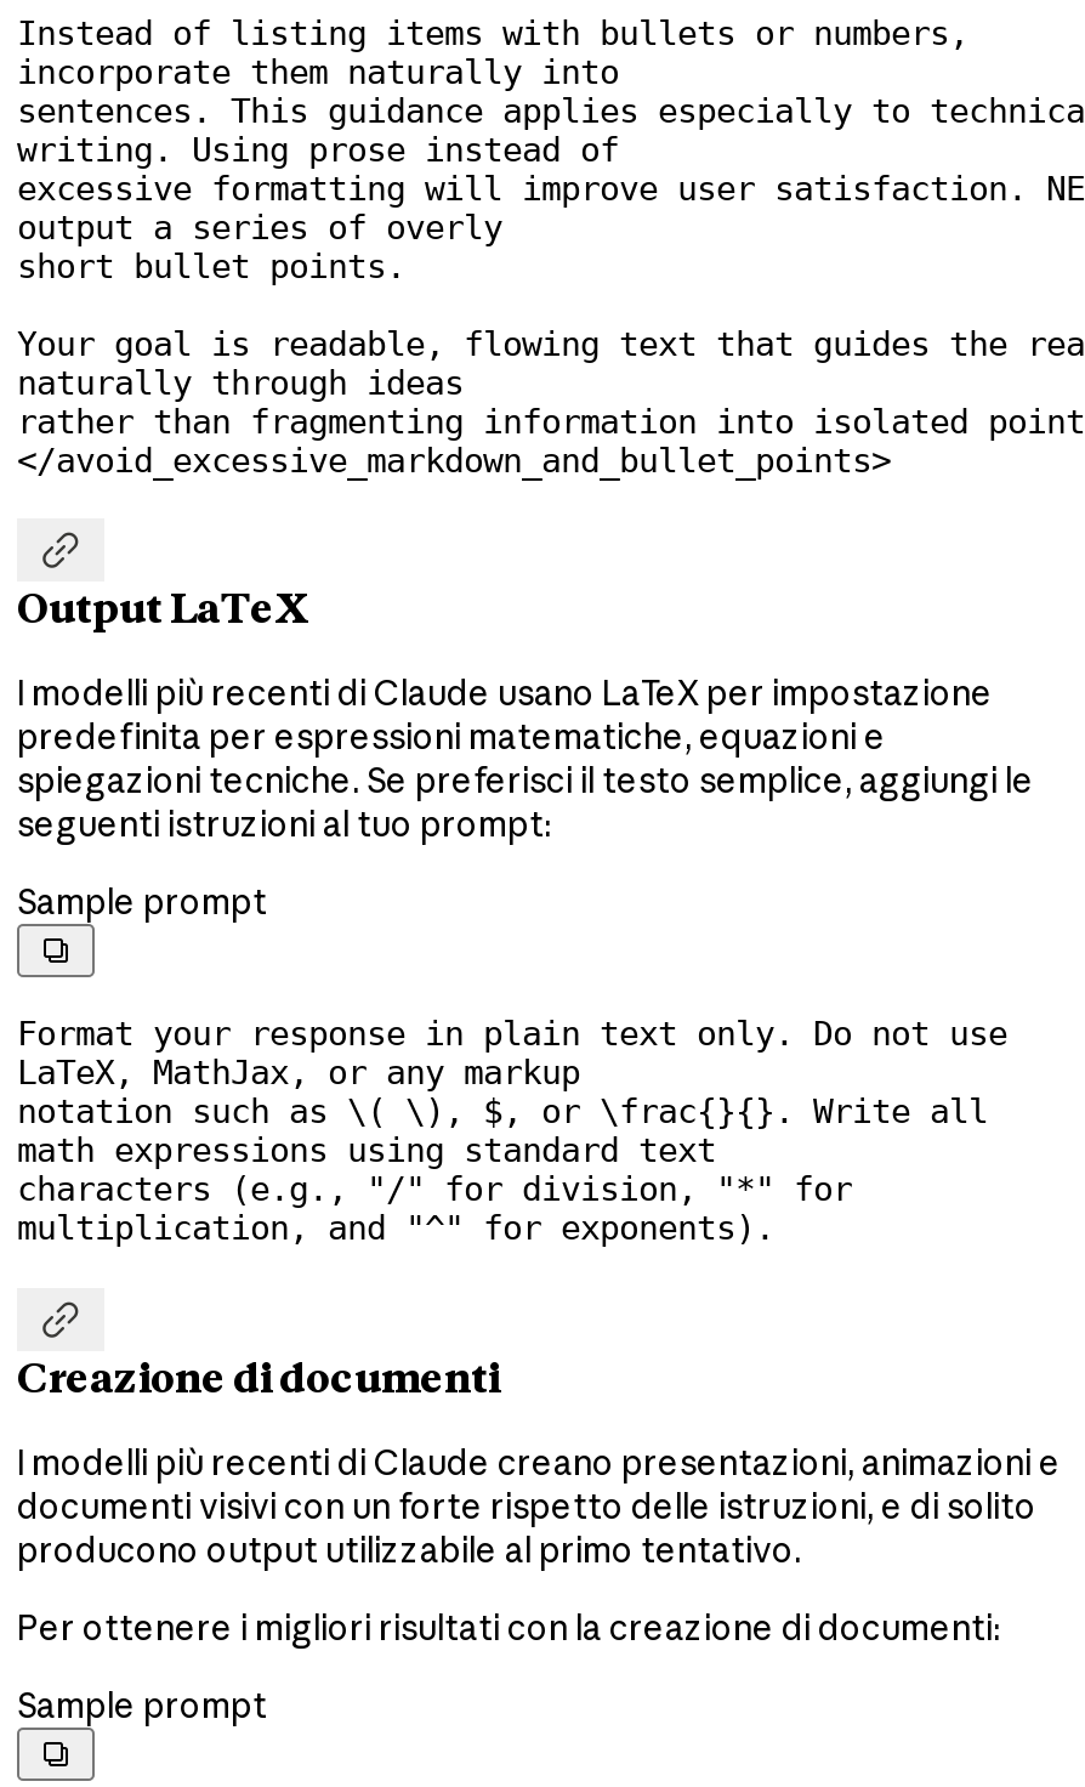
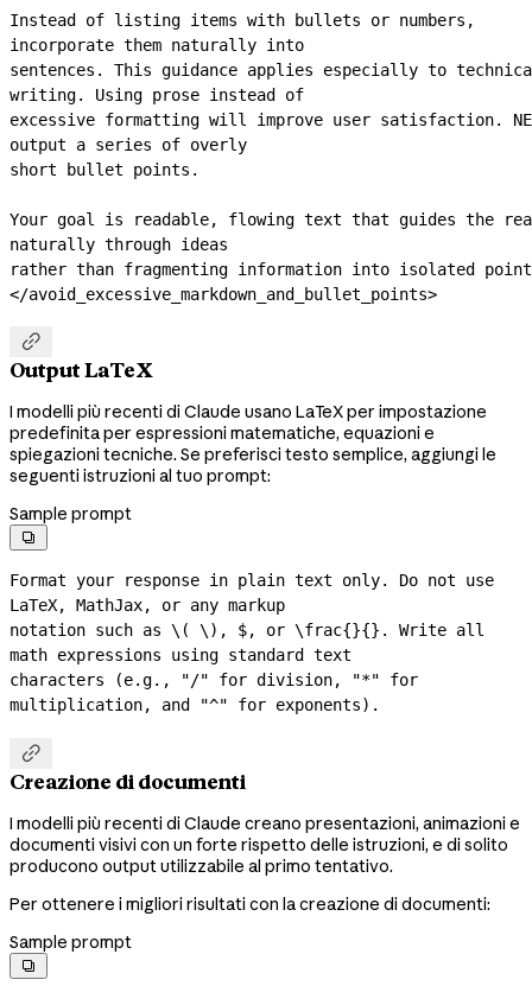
- spiegazioni tecniche. Se preferisci il testo semplice, aggiungi le
+ spiegazioni tecniche. Se preferisci testo semplice, aggiungi le
